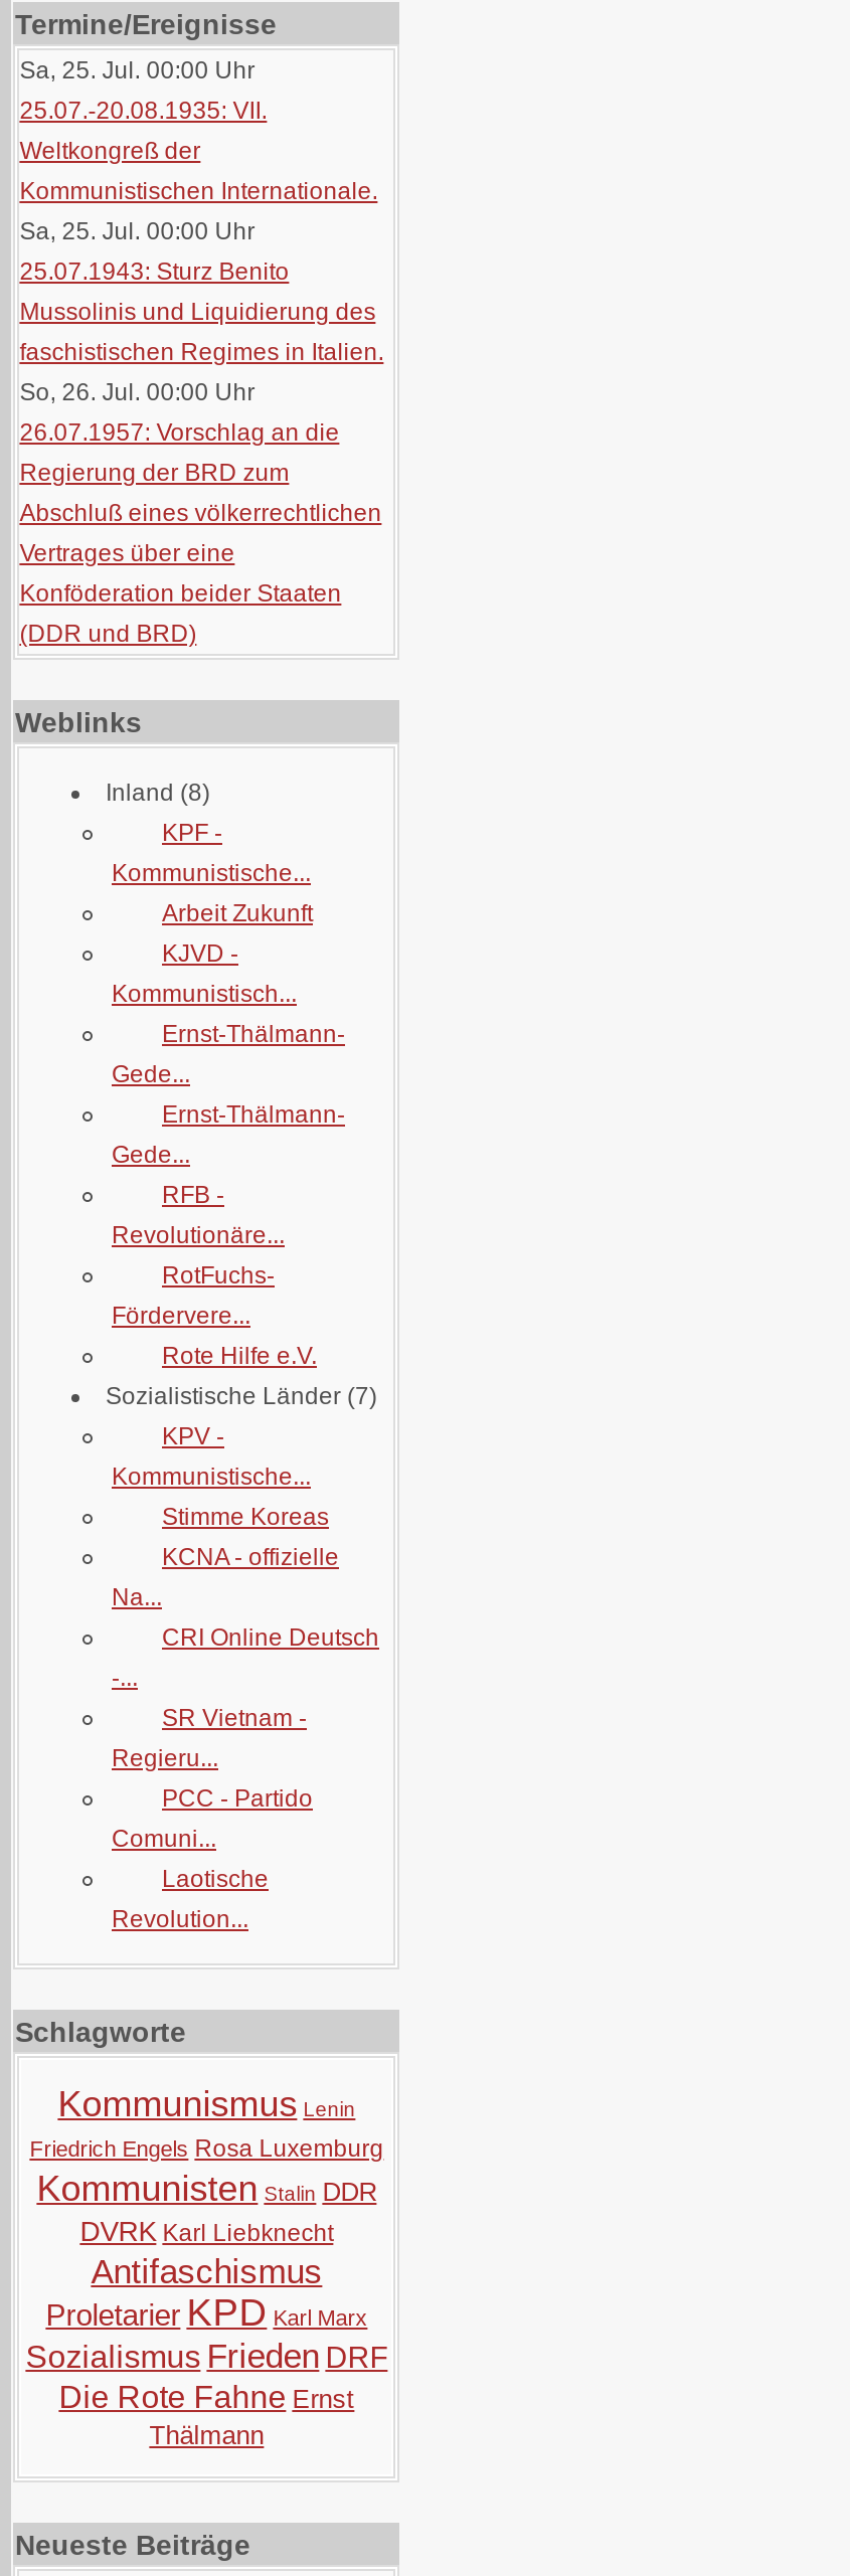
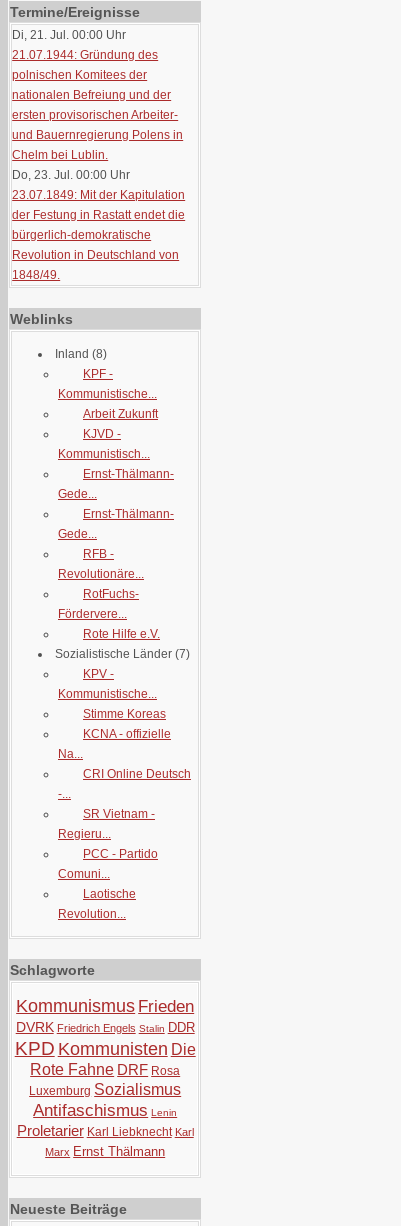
- Sa, 25. Jul. 00:00 Uhr
- 25.07.-20.08.1935: VII.
- Weltkongreß der
- Kommunistischen Internationale.
- Sa, 25. Jul. 00:00 Uhr
- 25.07.1943: Sturz Benito
- Mussolinis und Liquidierung des
- faschistischen Regimes in Italien.
- So, 26. Jul. 00:00 Uhr
- 26.07.1957: Vorschlag an die
- Regierung der BRD zum
- Abschluß eines völkerrechtlichen
- Vertrages über eine
- Konföderation beider Staaten
- (DDR und BRD)
+ Di, 21. Jul. 00:00 Uhr
+ 21.07.1944: Gründung des
+ polnischen Komitees der
+ nationalen Befreiung und der
+ ersten provisorischen Arbeiter-
+ und Bauernregierung Polens in
+ Chelm bei Lublin.
+ Do, 23. Jul. 00:00 Uhr
+ 23.07.1849: Mit der Kapitulation
+ der Festung in Rastatt endet die
+ bürgerlich-demokratische
+ Revolution in Deutschland von
+ 1848/49.

- Kommunismus Lenin
- Friedrich Engels Rosa Luxemburg
- Kommunisten Stalin DDR
- DVRK Karl Liebknecht
- Antifaschismus
- Proletarier KPD Karl Marx
- Sozialismus Frieden DRF
- Die Rote Fahne Ernst
- Thälmann
+ Kommunismus Frieden
+ DVRK Friedrich Engels Stalin DDR
+ KPD Kommunisten Die
+ Rote Fahne DRF Rosa
+ Luxemburg Sozialismus
+ Antifaschismus Lenin
+ Proletarier Karl Liebknecht Karl
+ Marx Ernst Thälmann
